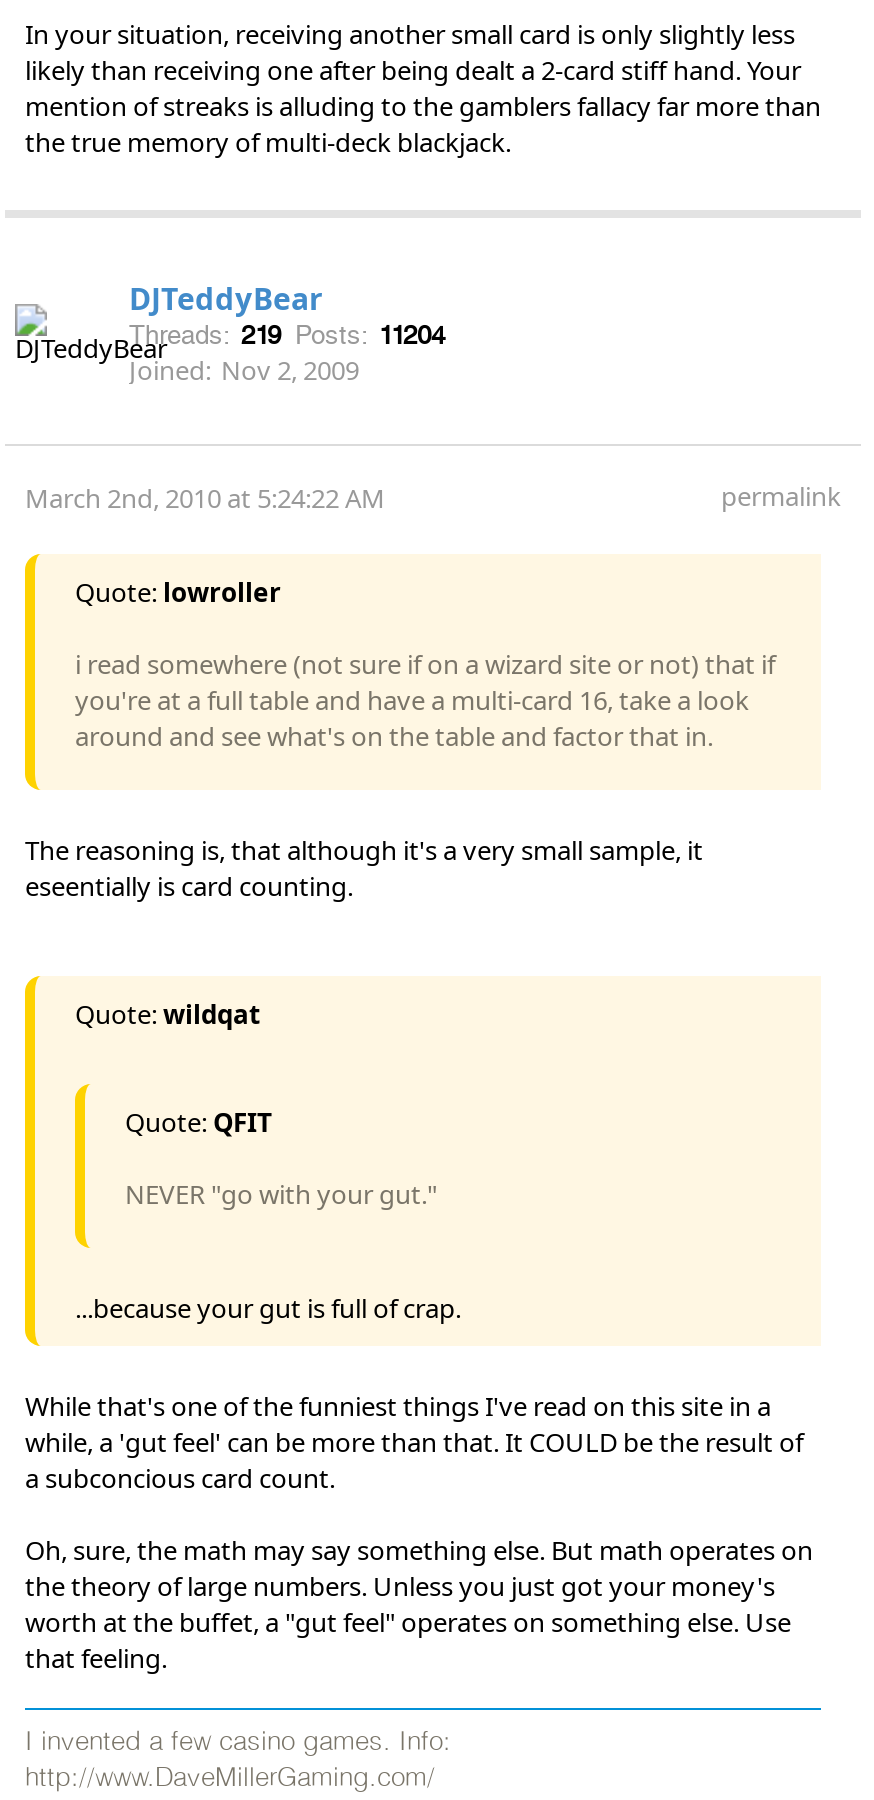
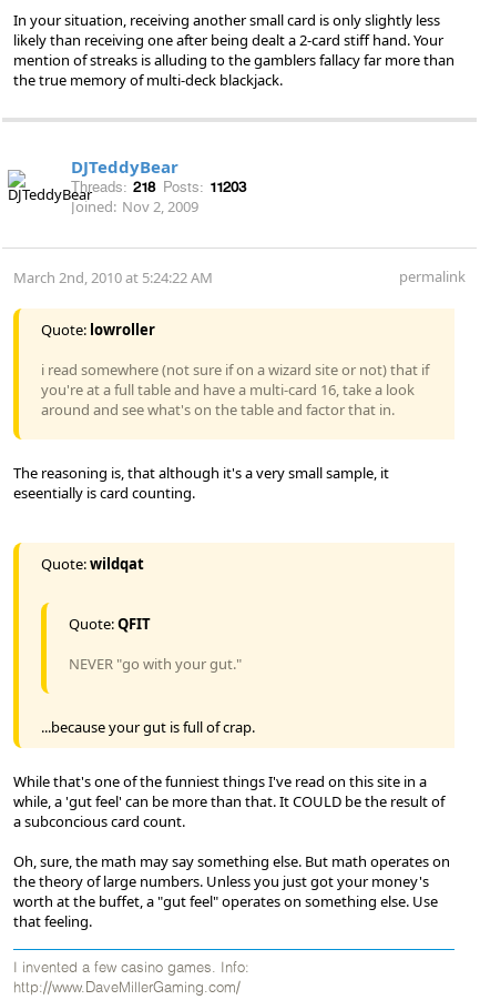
- Threads: 219 Posts: 11204
+ Threads: 218 Posts: 11203
